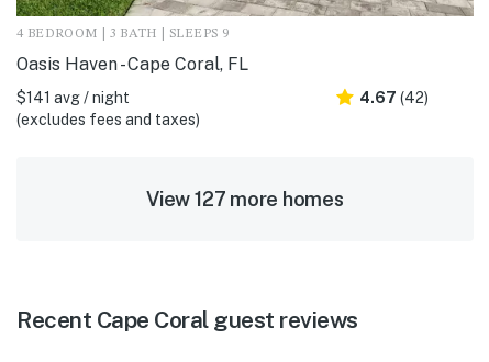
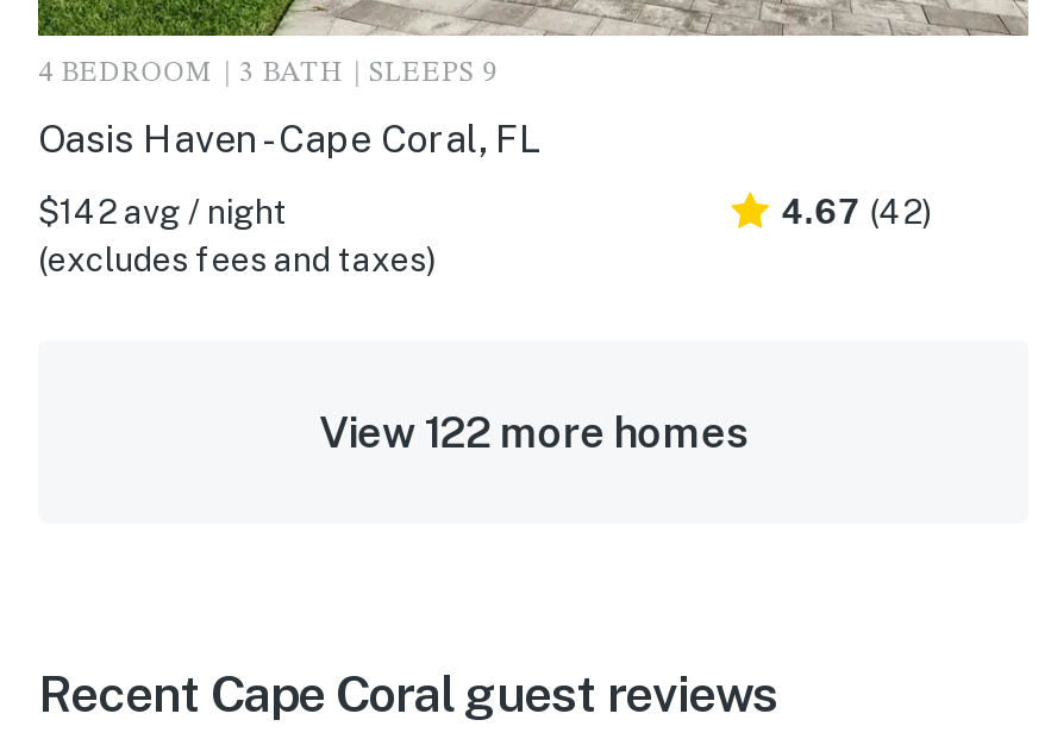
- $141 avg / night
+ $142 avg / night

- View 127 more homes
+ View 122 more homes
